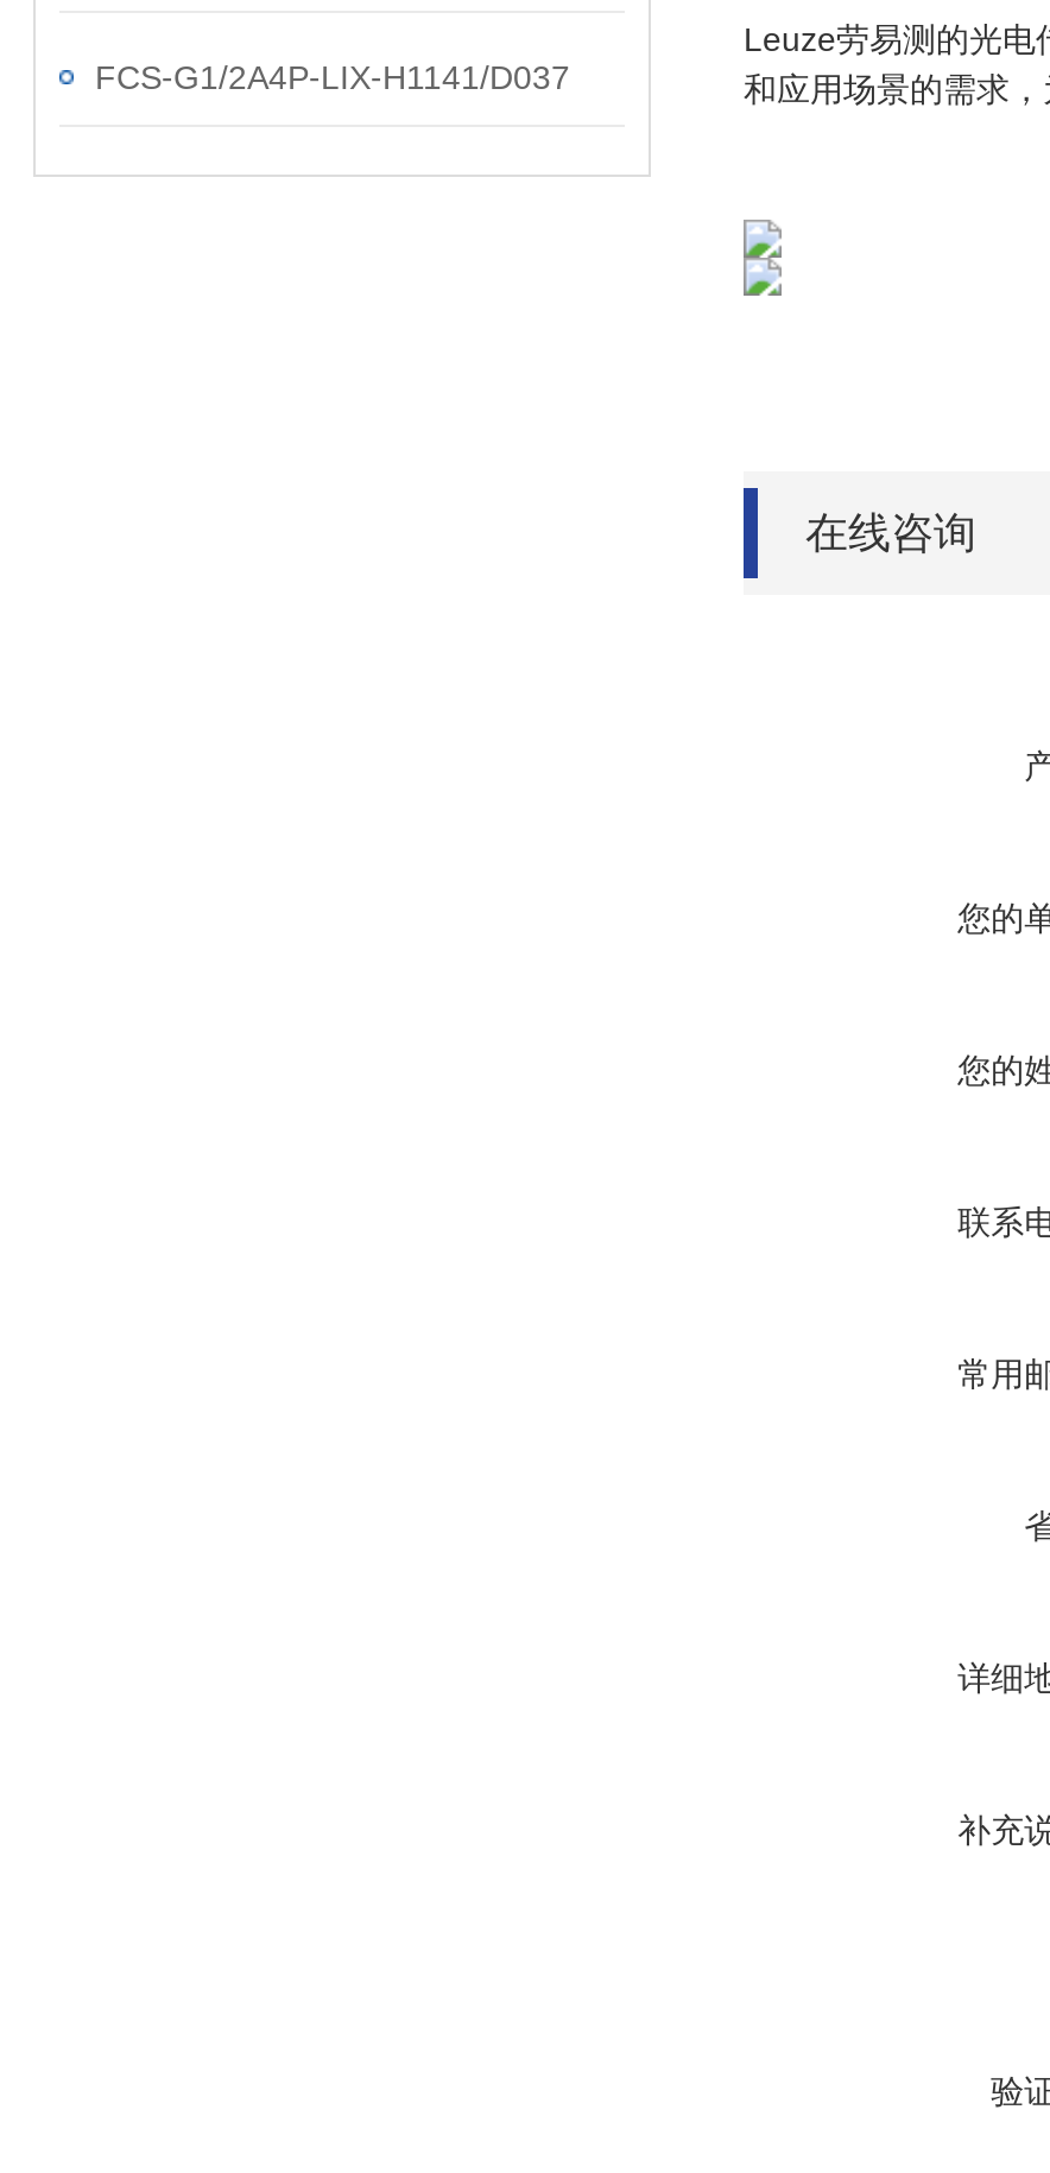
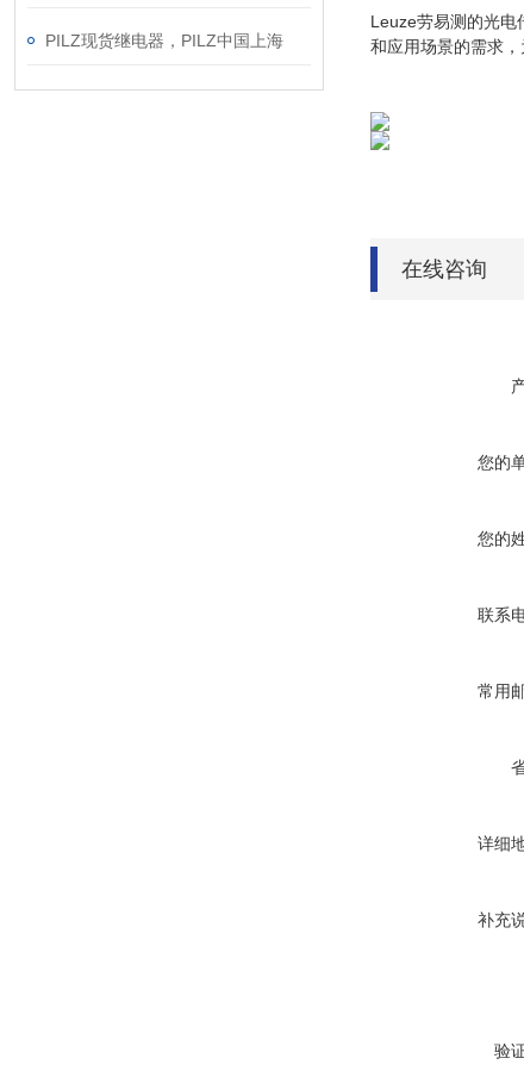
- FCS-G1/2A4P-LIX-H1141/D037
+ PILZ现货继电器，PILZ中国上海
